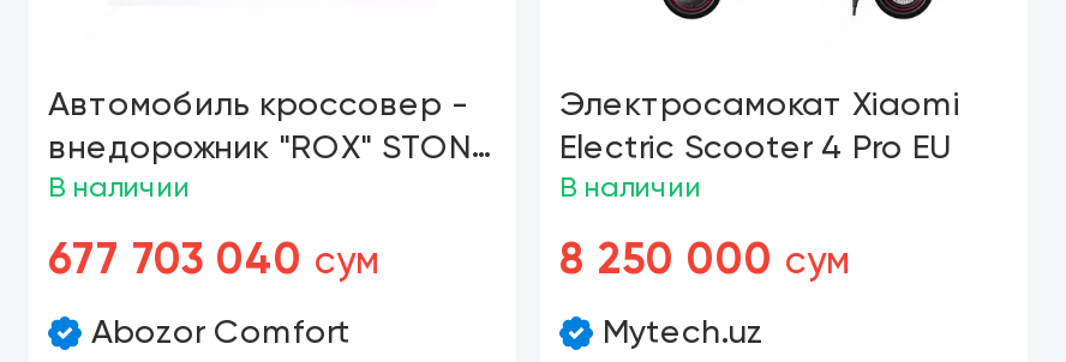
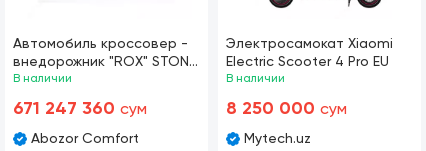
- 677 703 040 сум
+ 671 247 360 сум
